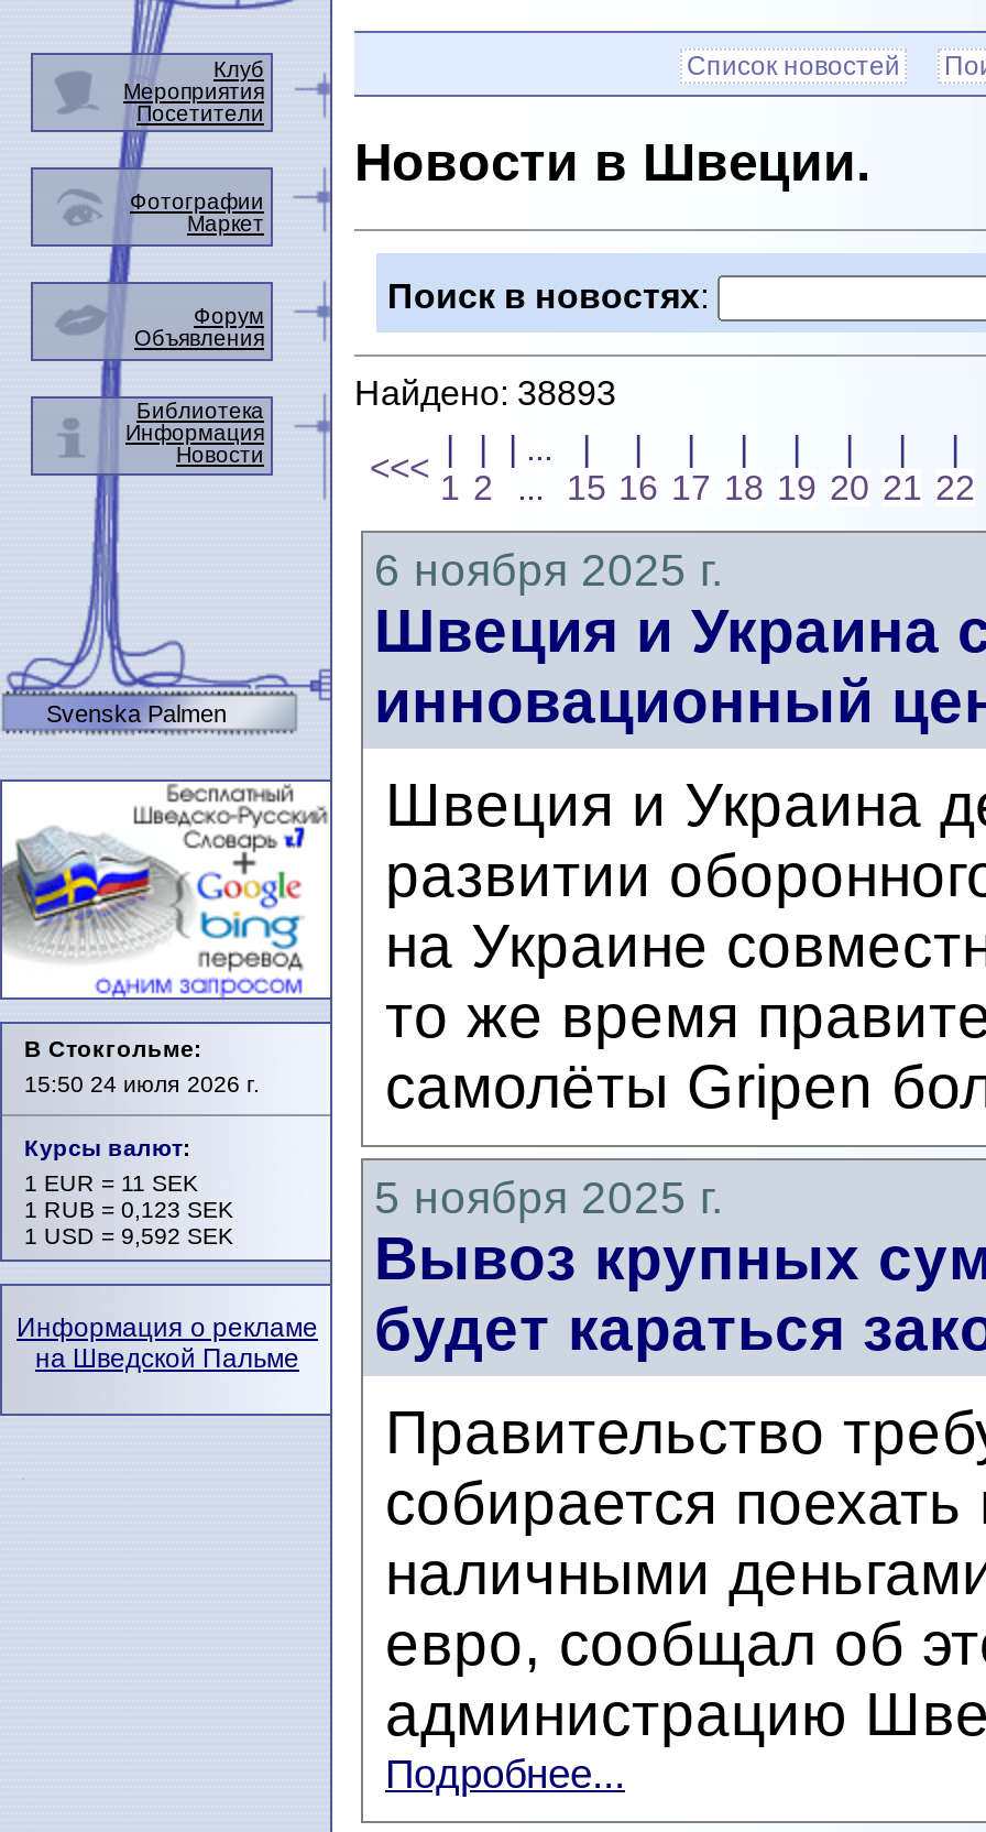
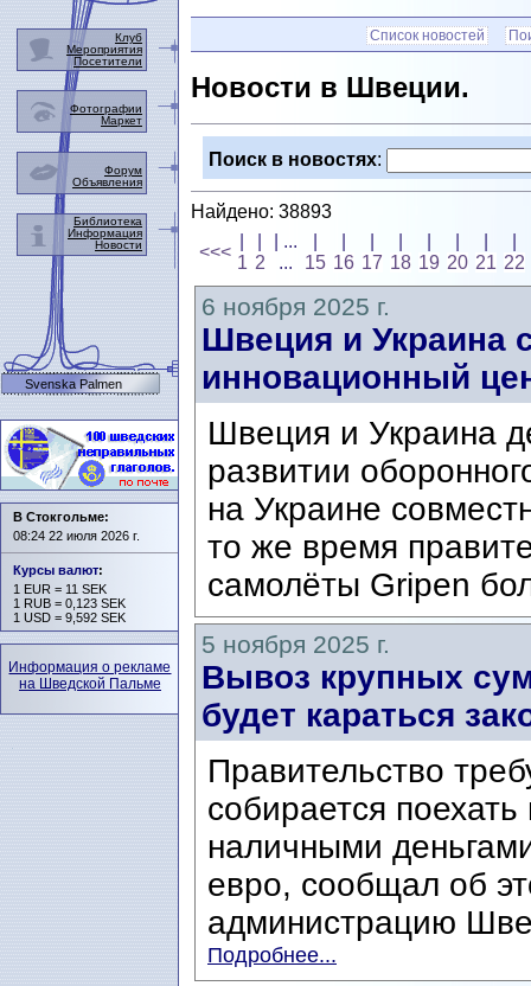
- [image]
- 15:50 24 июля 2026 г.
+ [image]
+ 08:24 22 июля 2026 г.

moved up: В Стокгольме:

moved up: Курсы валют: | 1 EUR = 11 SEK | 1 RUB = 0,123 SEK | 1 USD = 9,592 SEK | Информация о рекламе | на Шведской Пальме
